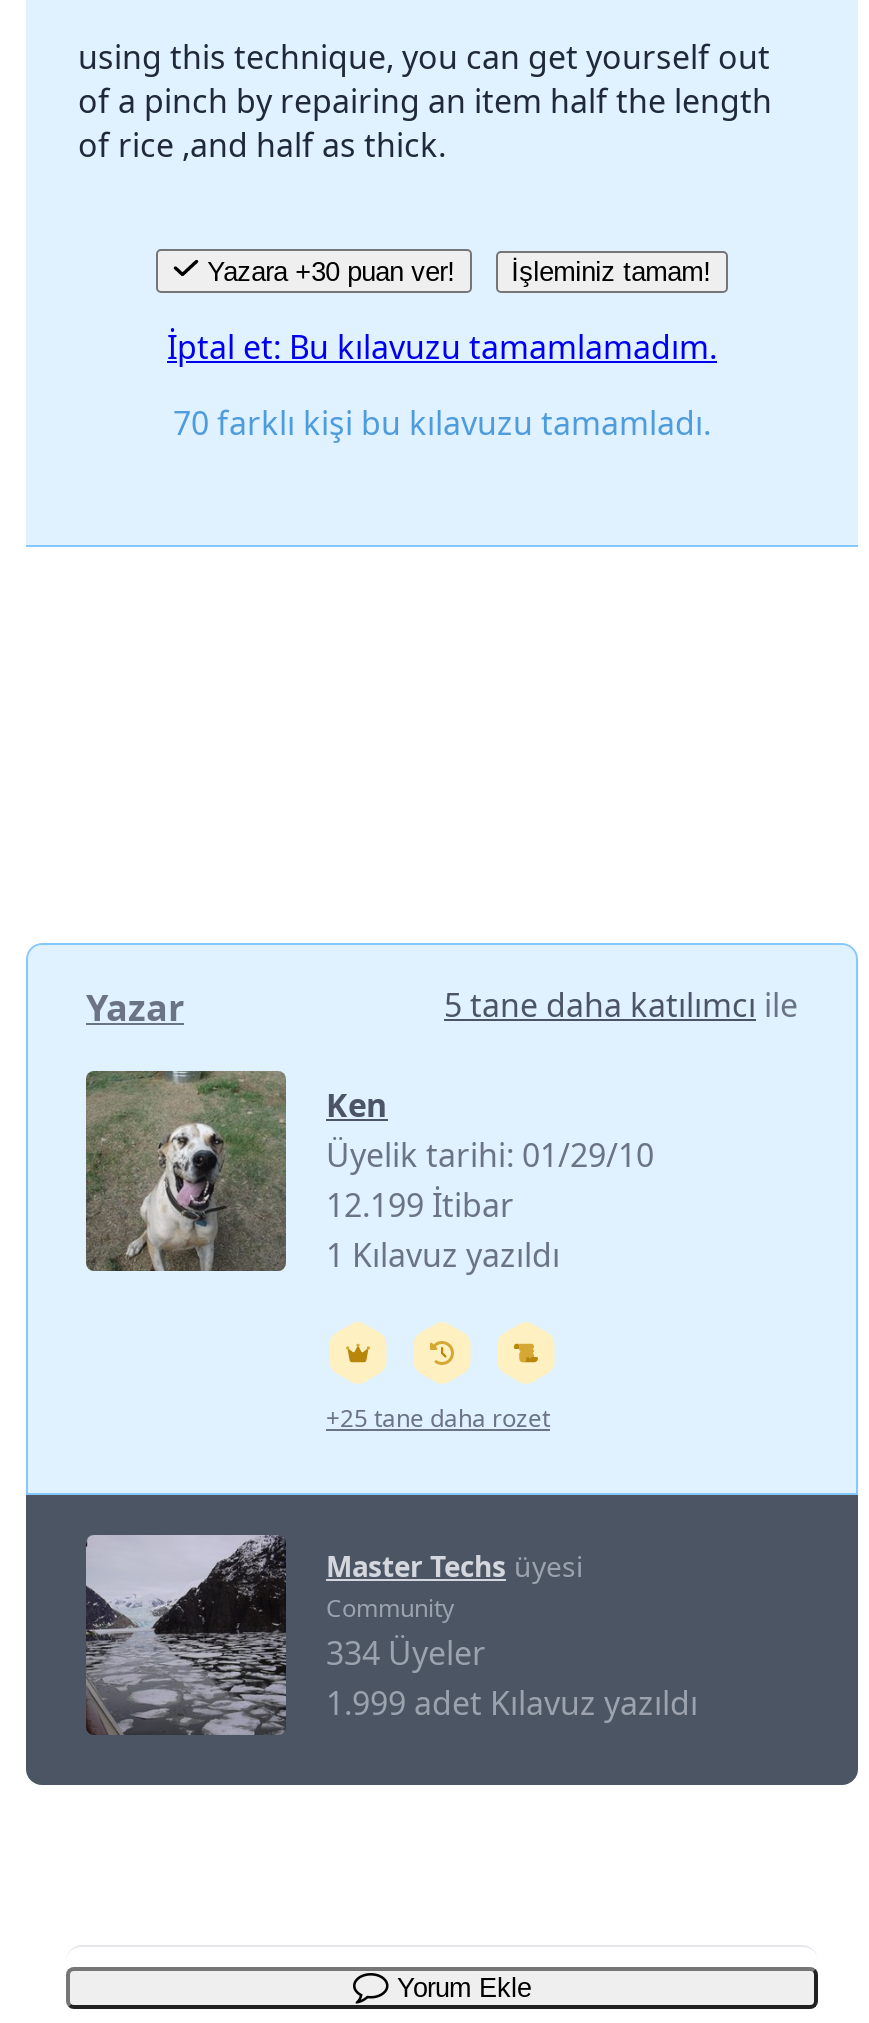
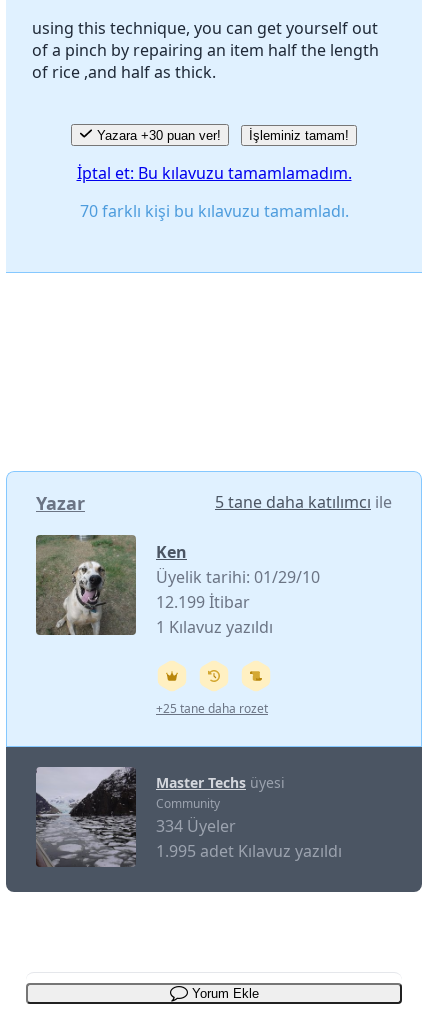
- 1.999 adet Kılavuz yazıldı
+ 1.995 adet Kılavuz yazıldı
